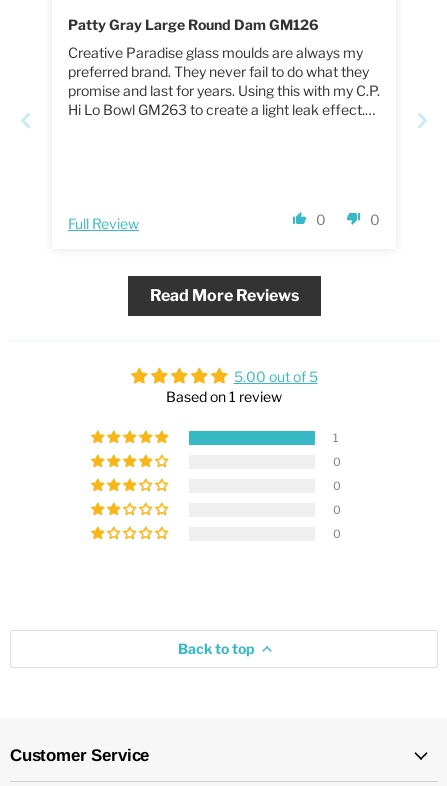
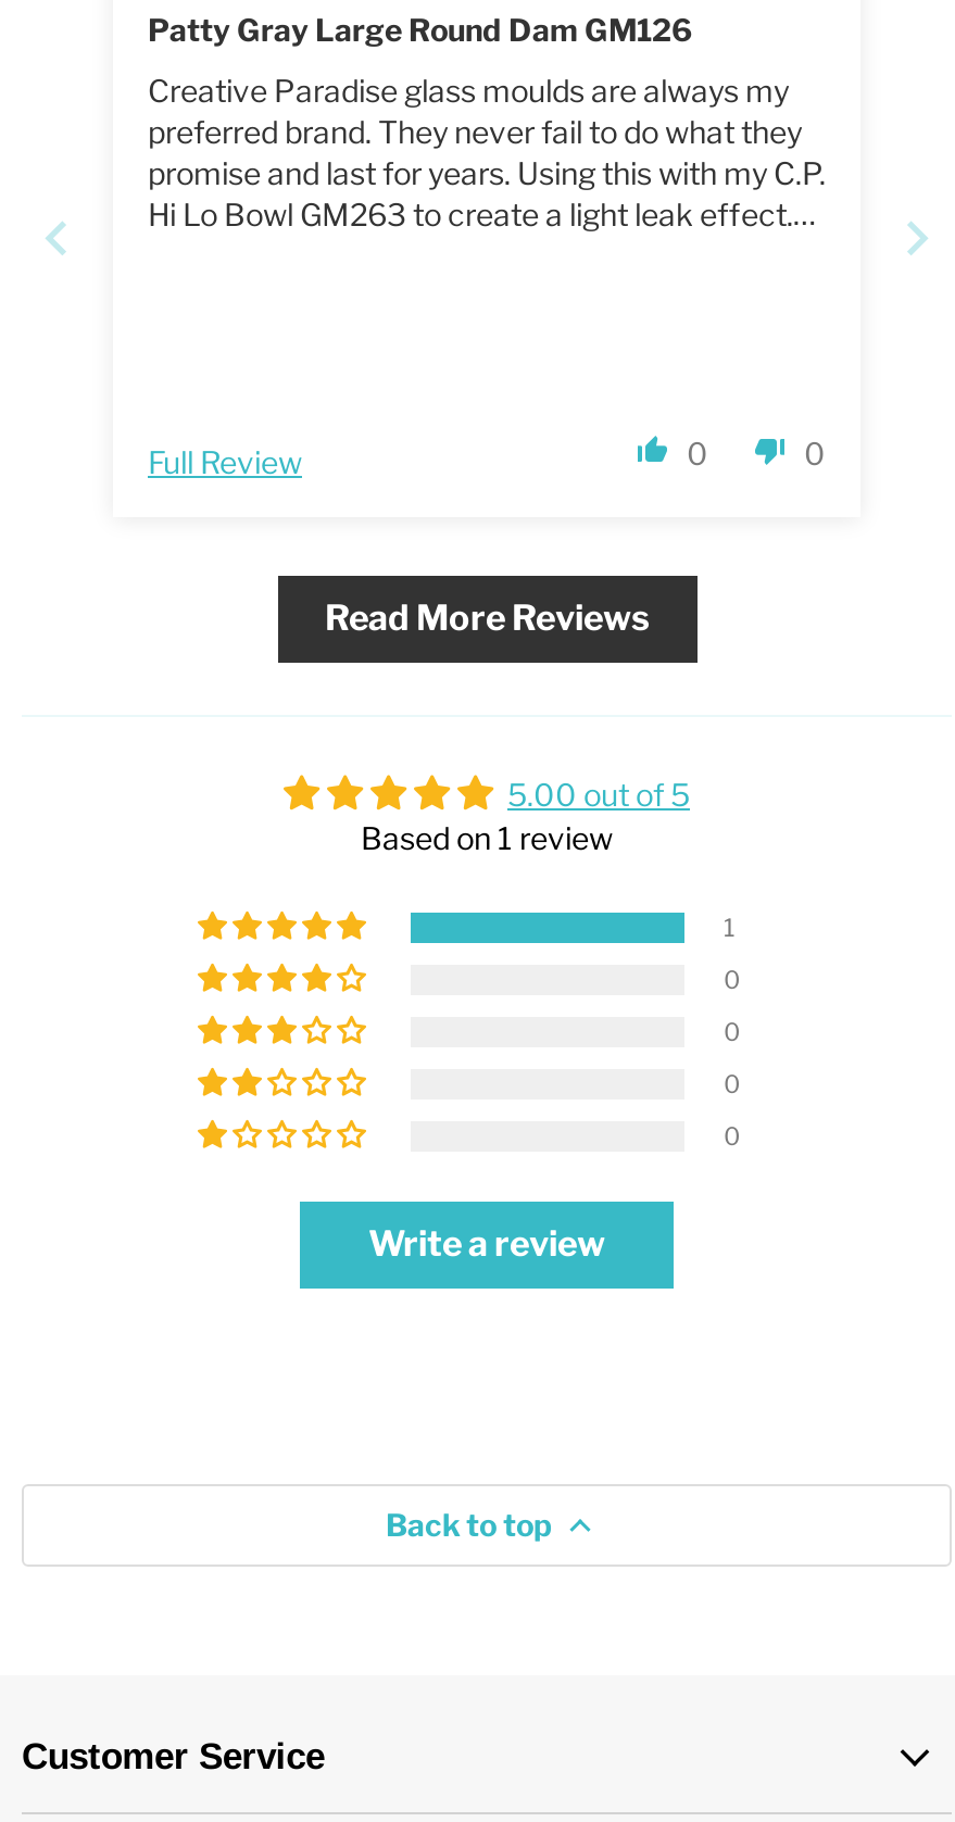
+ Write a review
